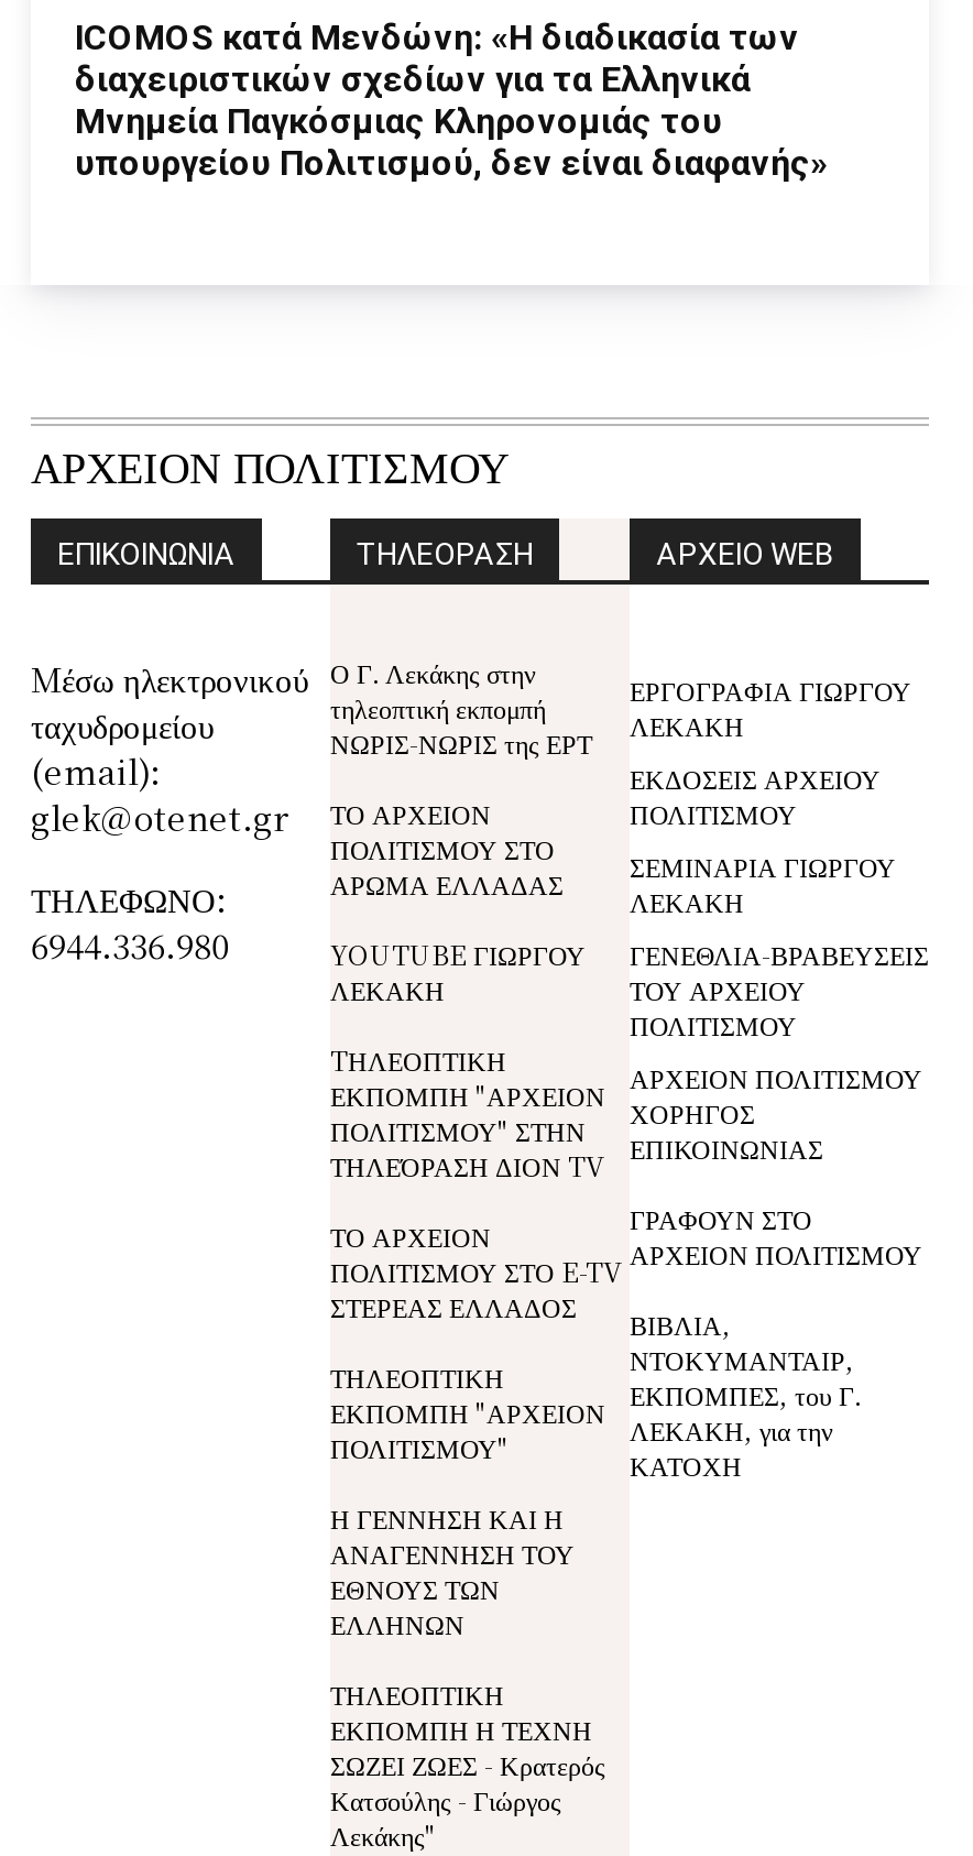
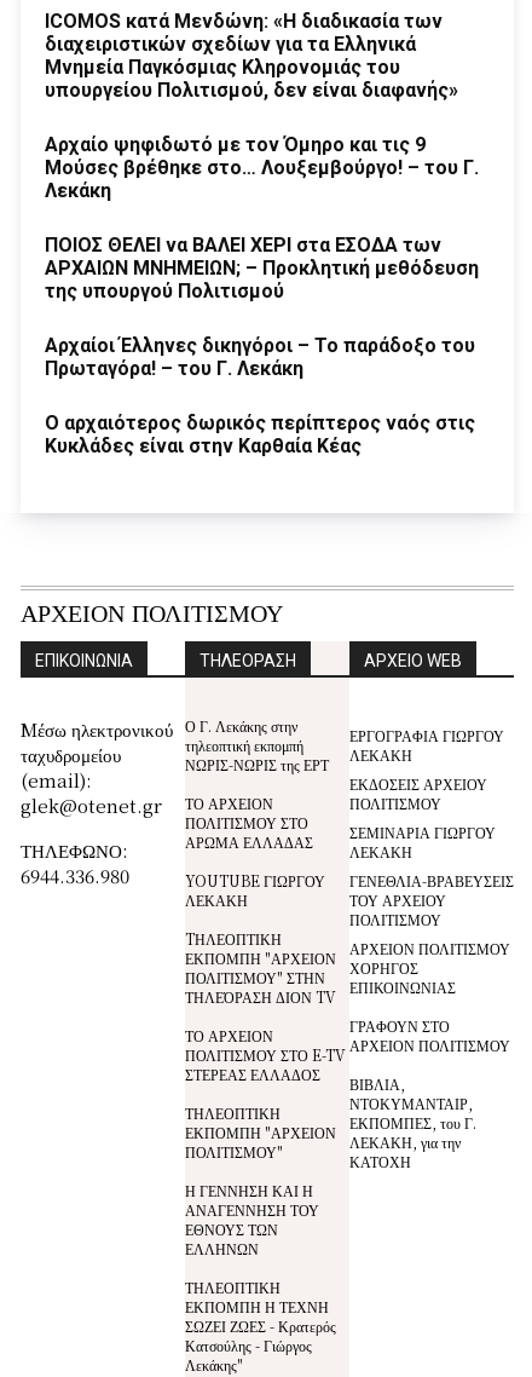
+ Αρχαίο ψηφιδωτό με τον Όμηρο και τις 9
+ Μούσες βρέθηκε στο… Λουξεμβούργο! – του Γ.
+ Λεκάκη
+ ΠΟΙΟΣ ΘΕΛΕΙ να ΒΑΛΕΙ ΧΕΡΙ στα ΕΣΟΔΑ των
+ ΑΡΧΑΙΩΝ ΜΝΗΜΕΙΩΝ; – Προκλητική μεθόδευση
+ της υπουργού Πολιτισμού
+ Αρχαίοι Έλληνες δικηγόροι – Το παράδοξο του
+ Πρωταγόρα! – του Γ. Λεκάκη
+ Ο αρχαιότερος δωρικός περίπτερος ναός στις
+ Κυκλάδες είναι στην Καρθαία Κέας
